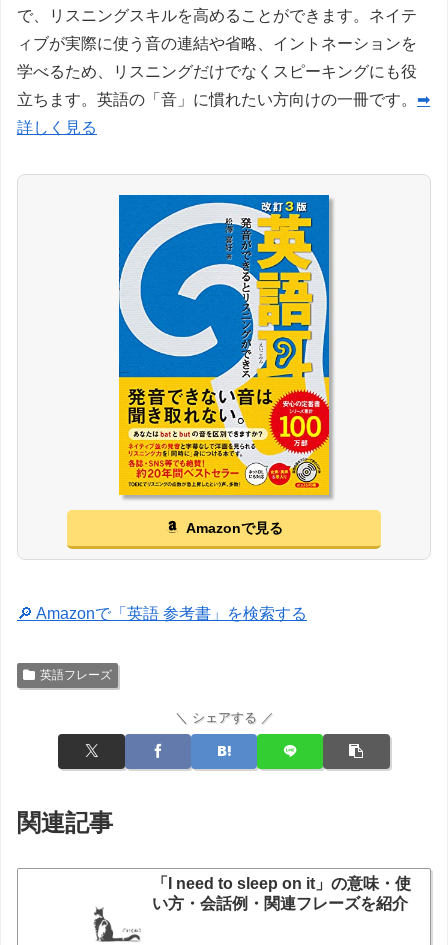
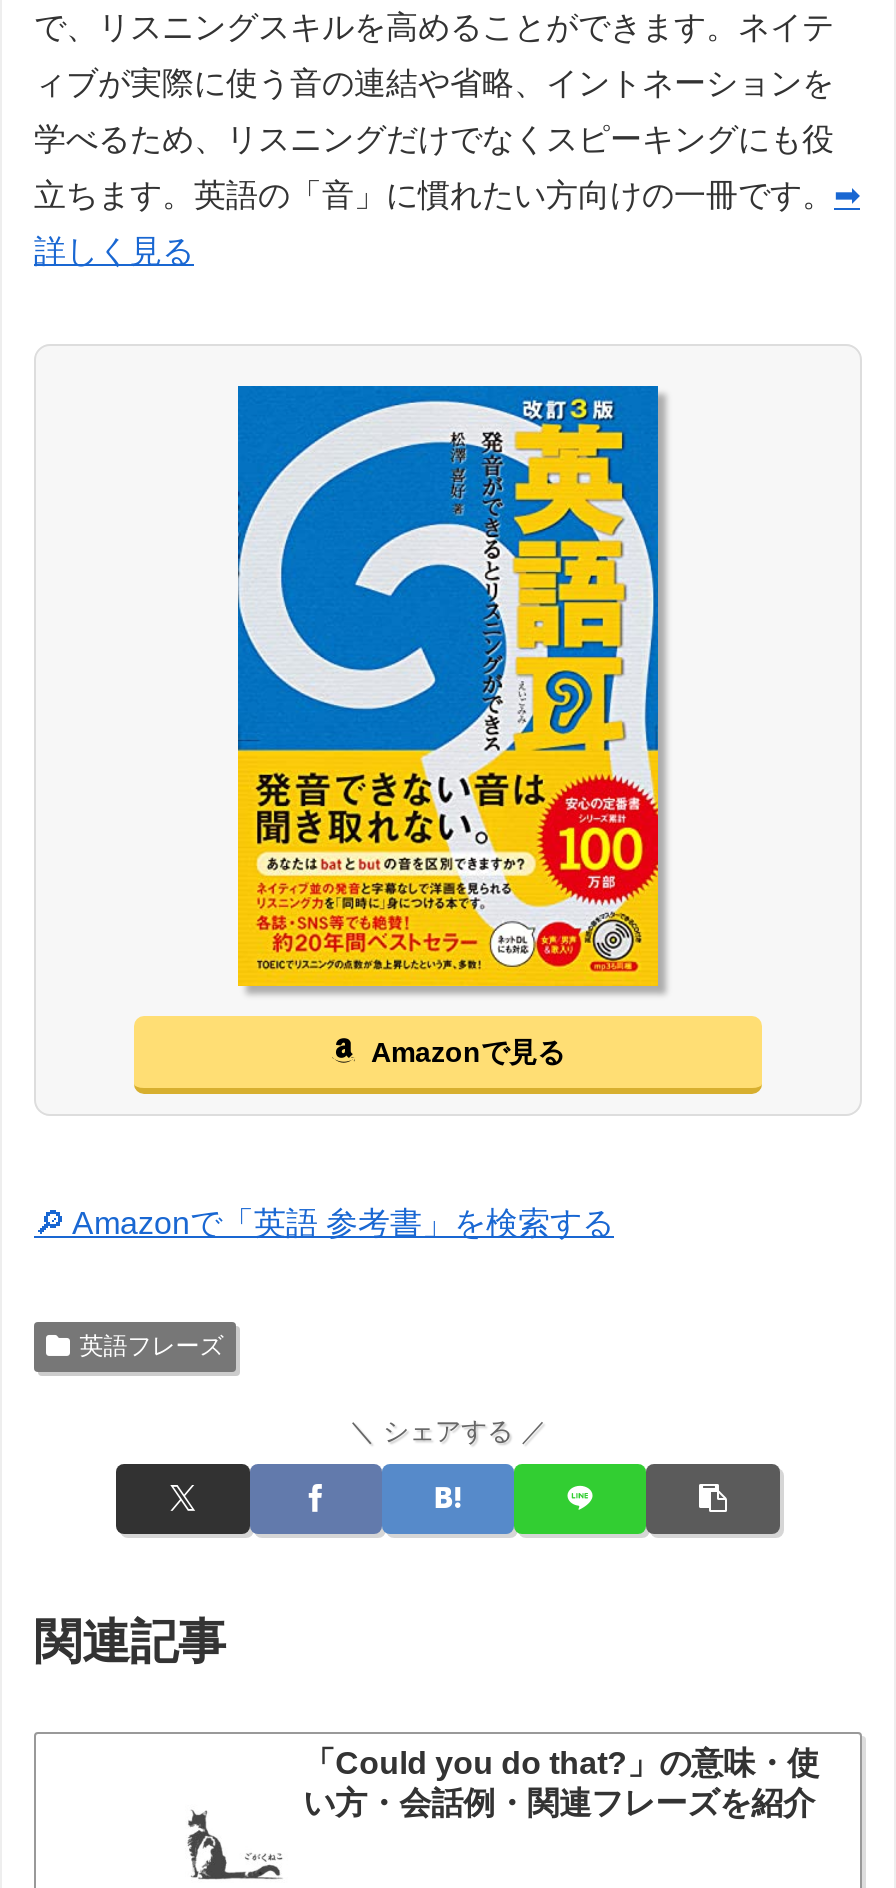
- 「I need to sleep on it」の意味・使
+ 「Could you do that?」の意味・使
